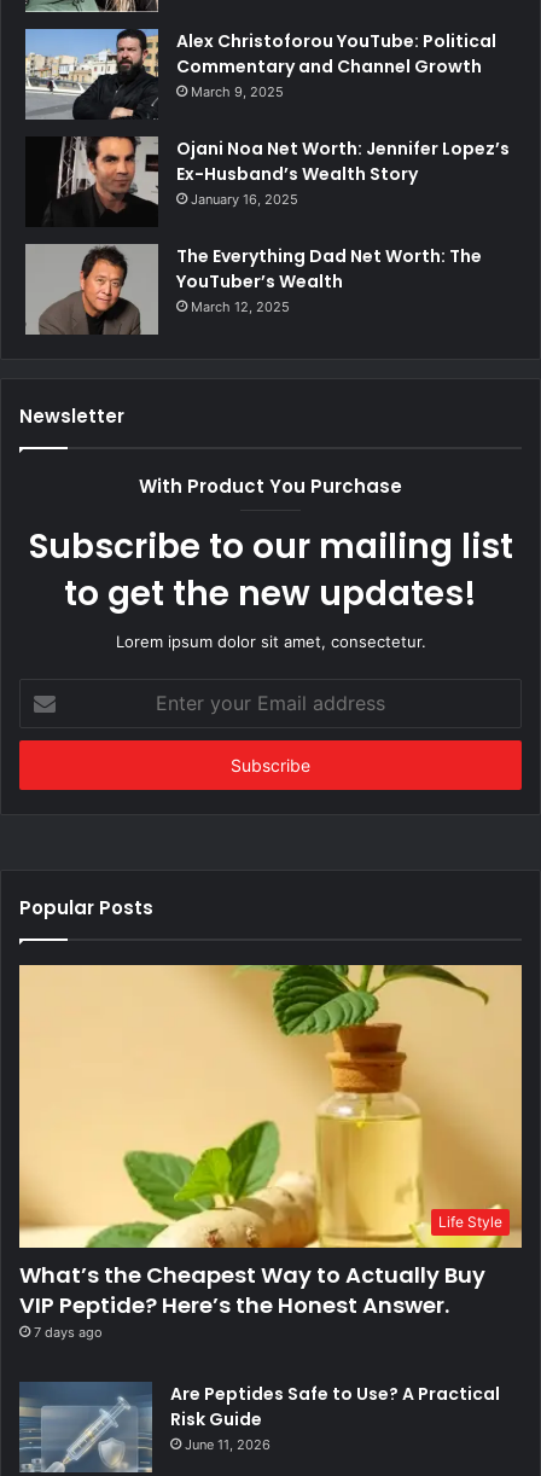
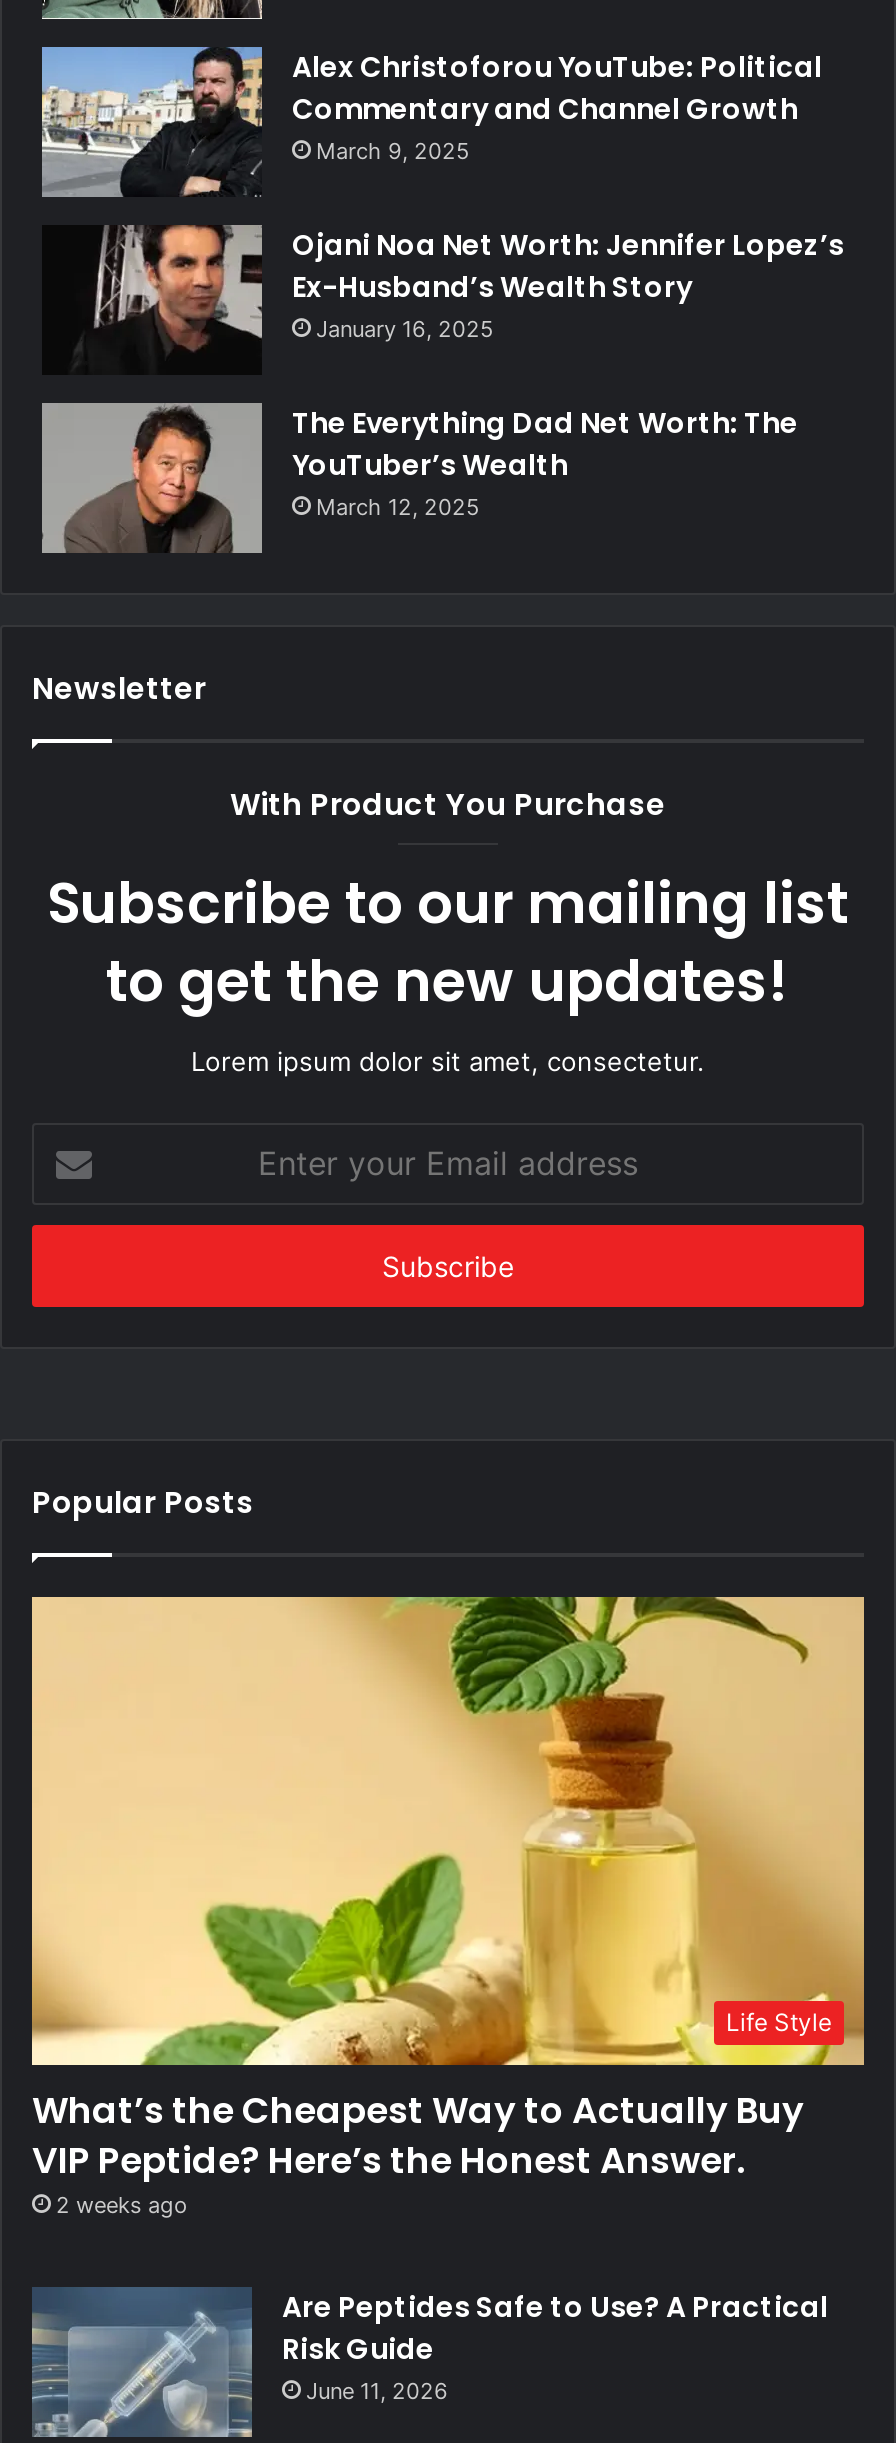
- 7 days ago
+ 2 weeks ago
